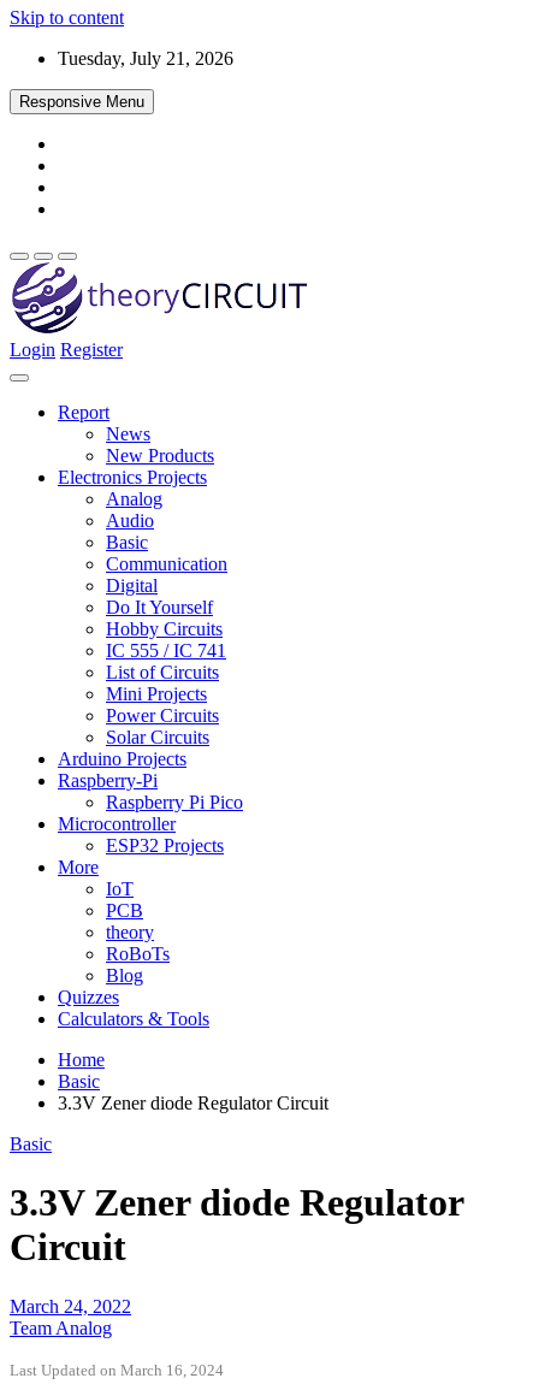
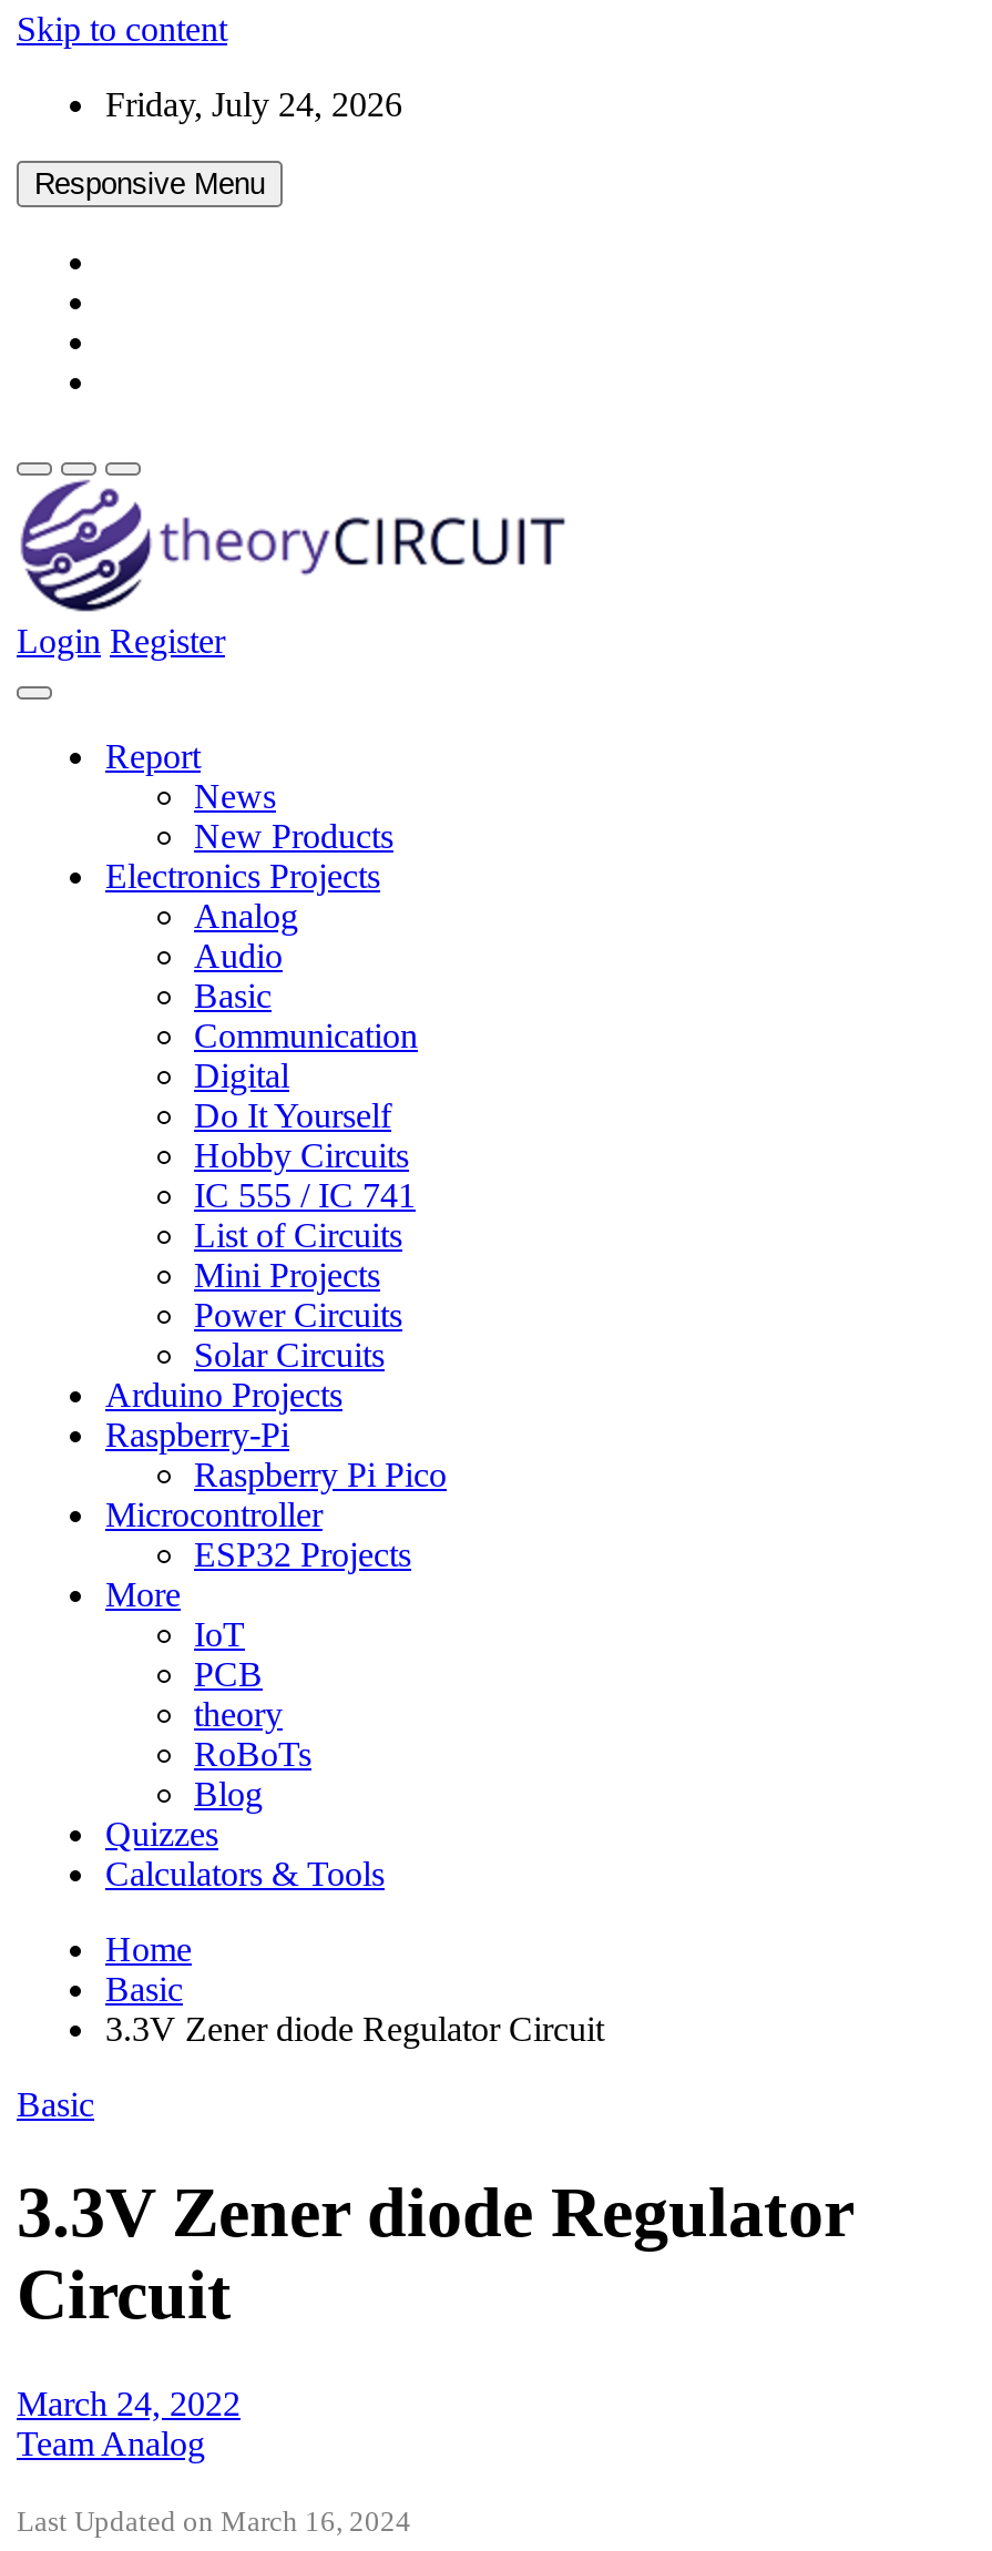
- Tuesday, July 21, 2026
+ Friday, July 24, 2026
